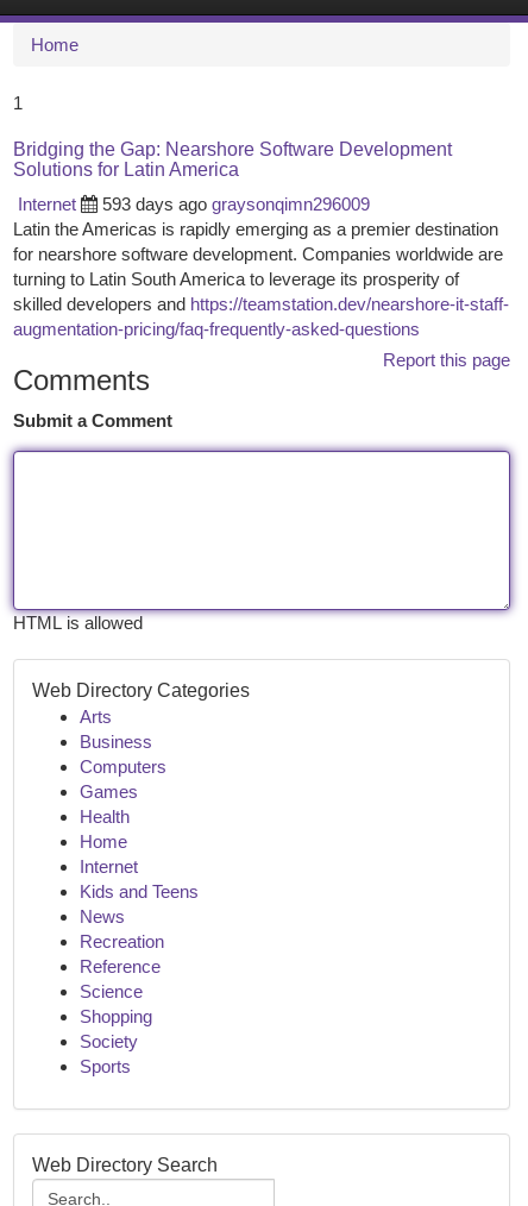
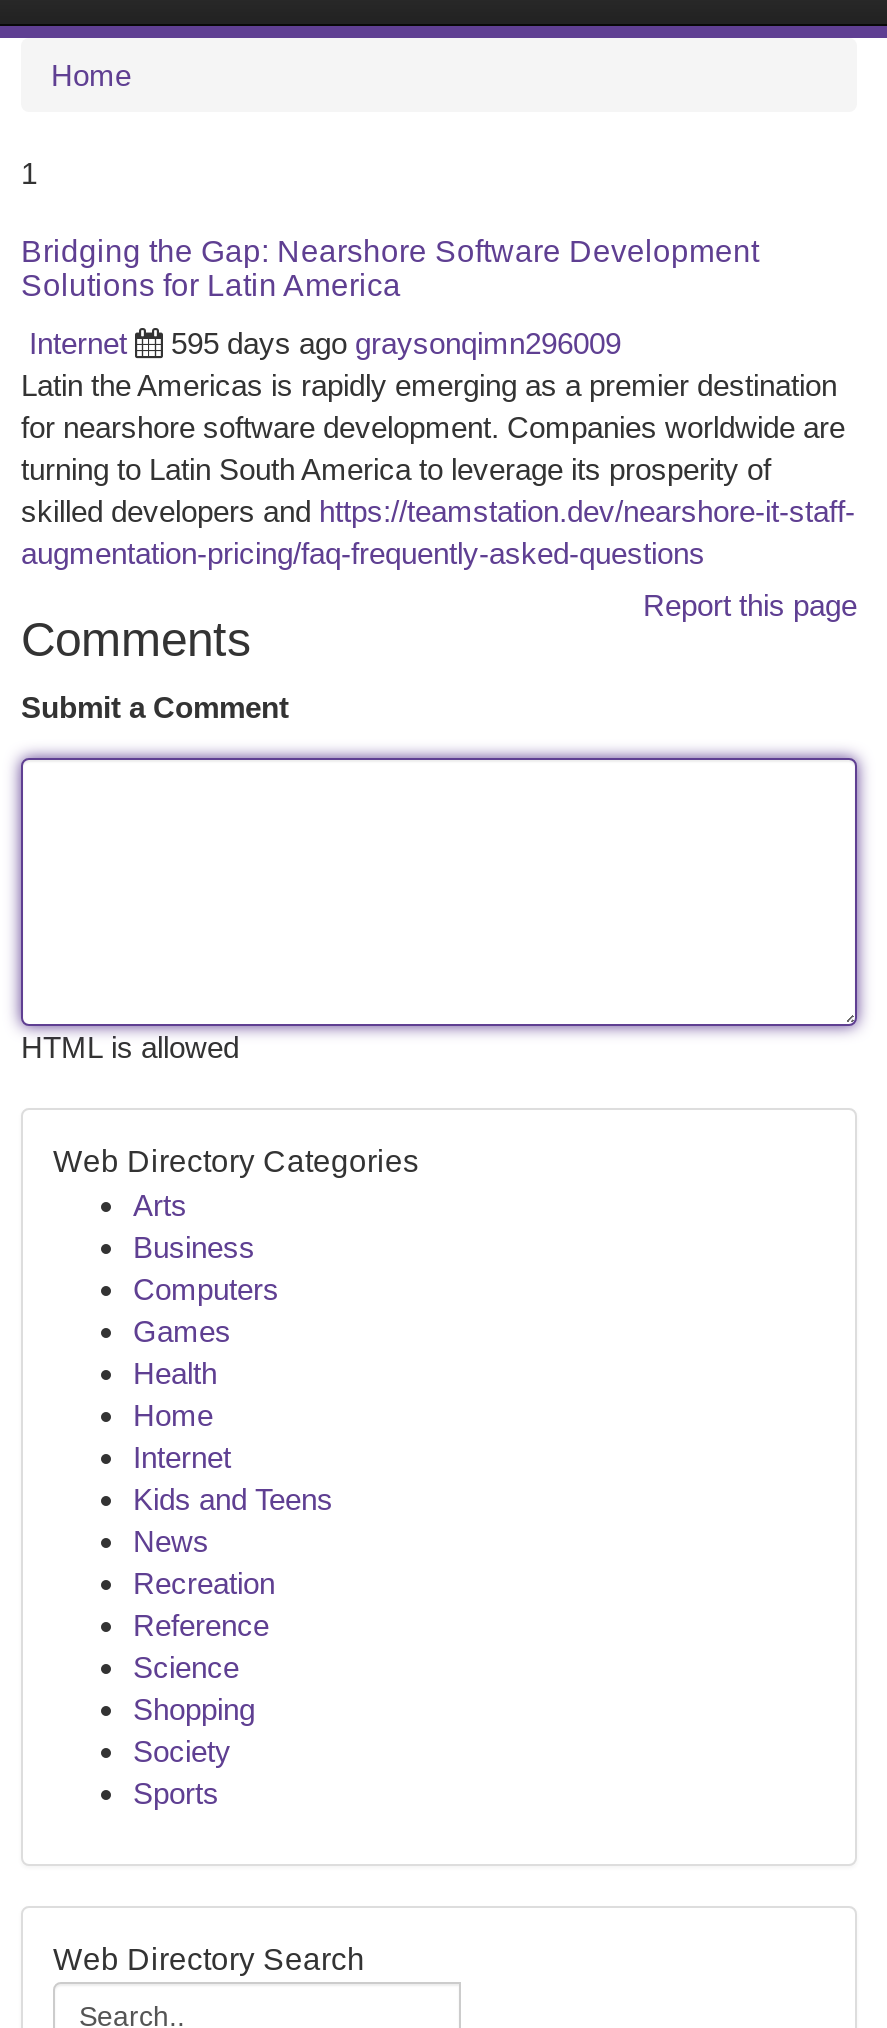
- 593 days ago graysonqimn296009
+ 595 days ago graysonqimn296009
